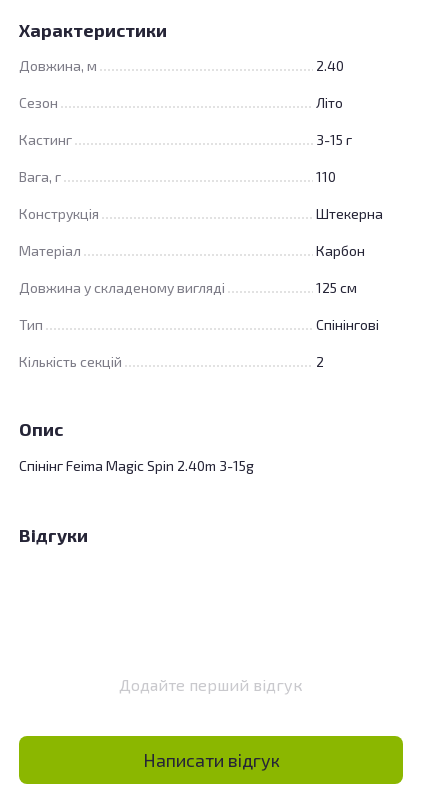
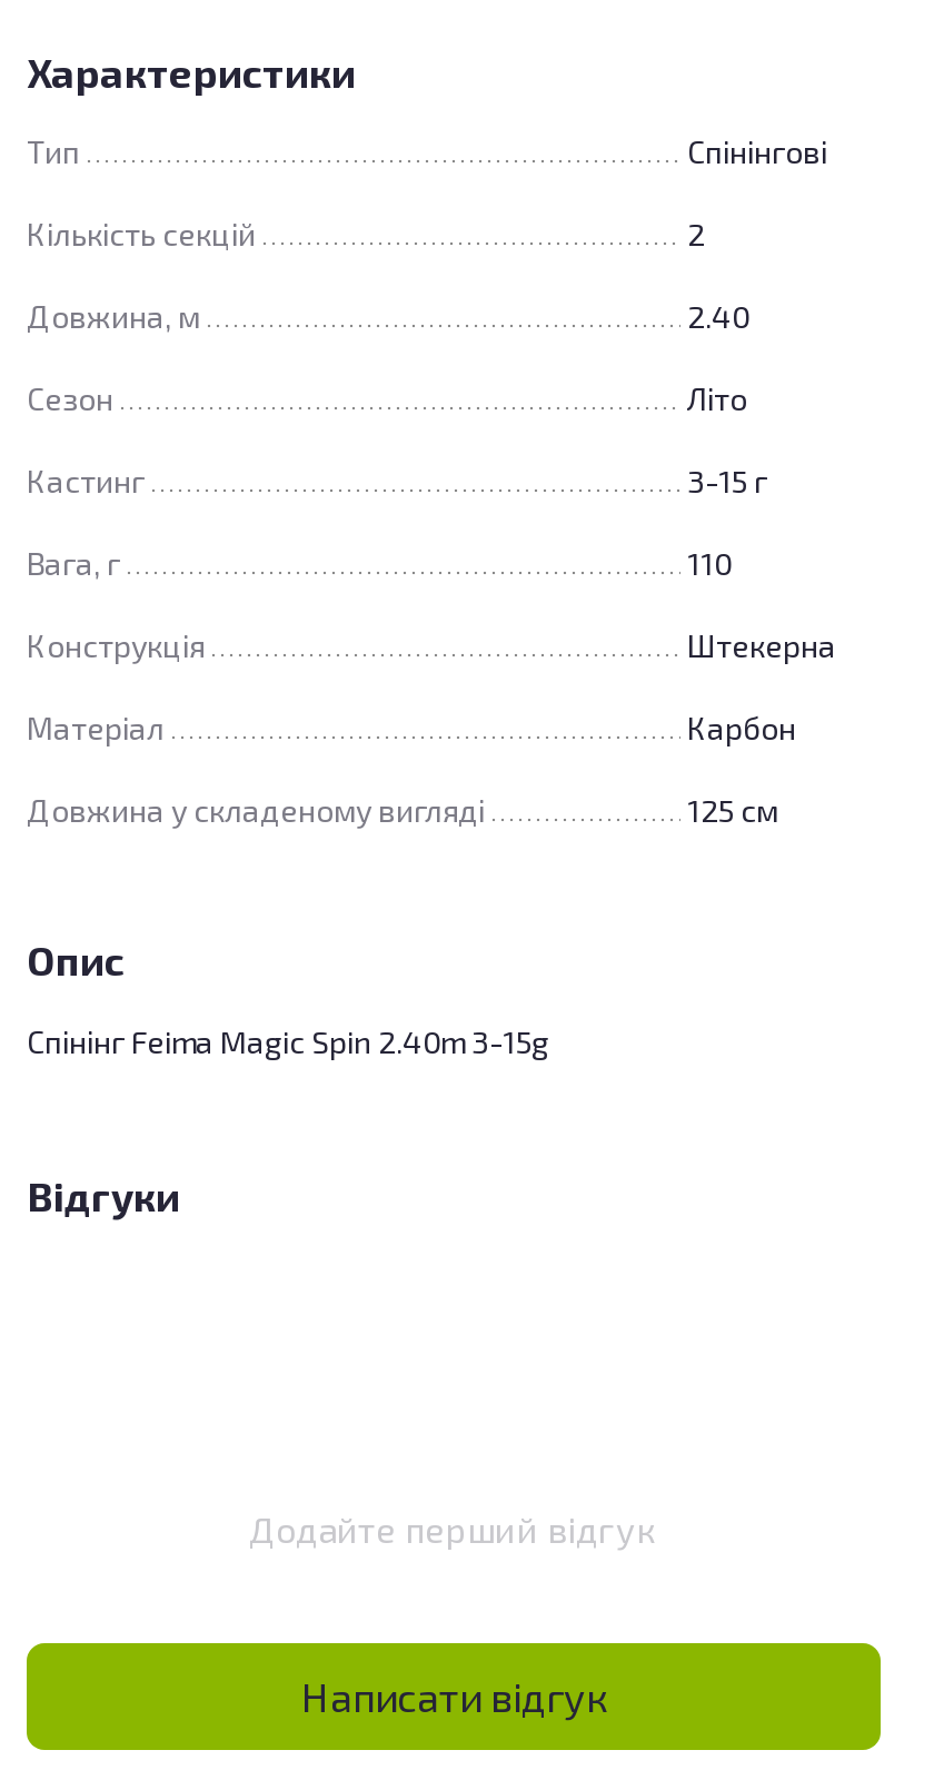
moved down: Довжина, м | 2.40 | Сезон | ... | Довжина у складеному вигляді | 125 см

moved up: Тип | Спінінгові | Кількість секцій | 2
